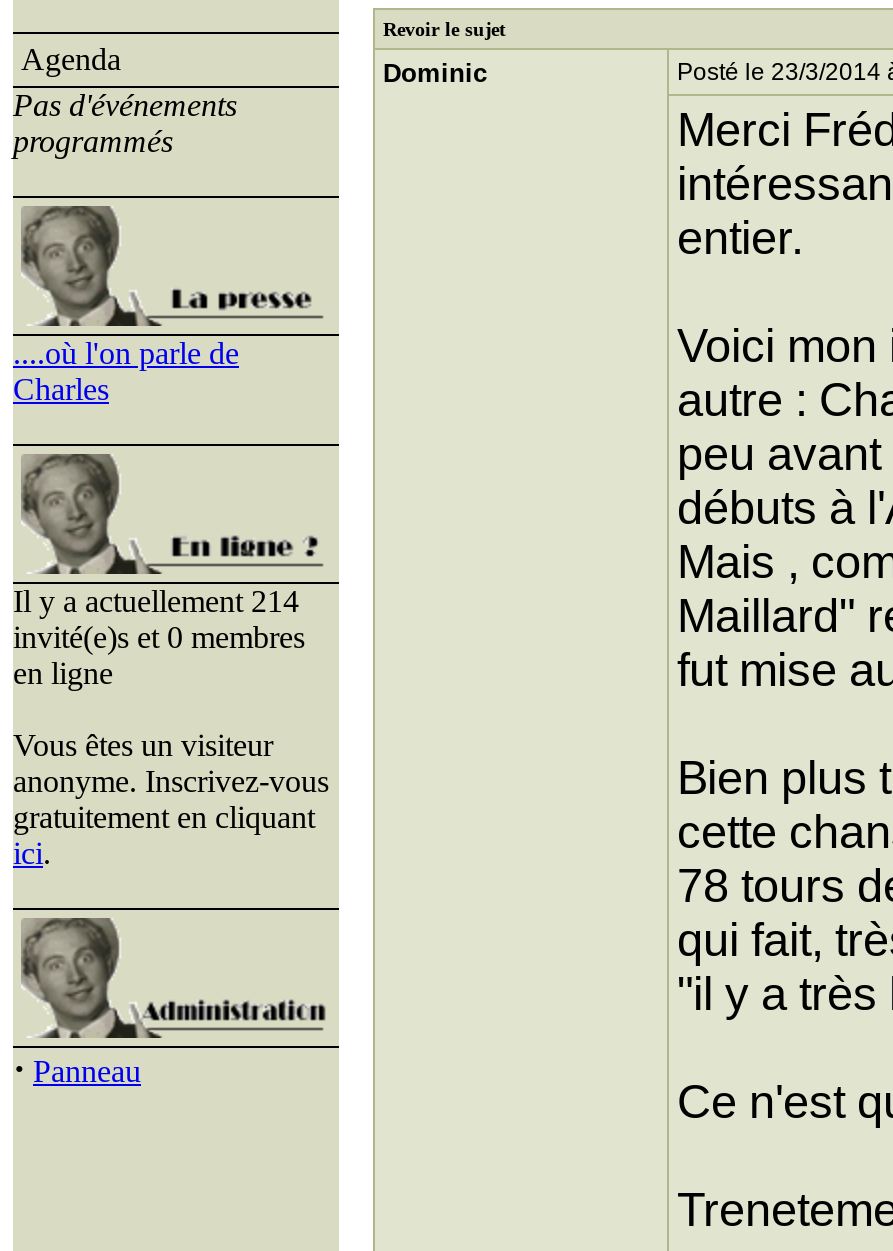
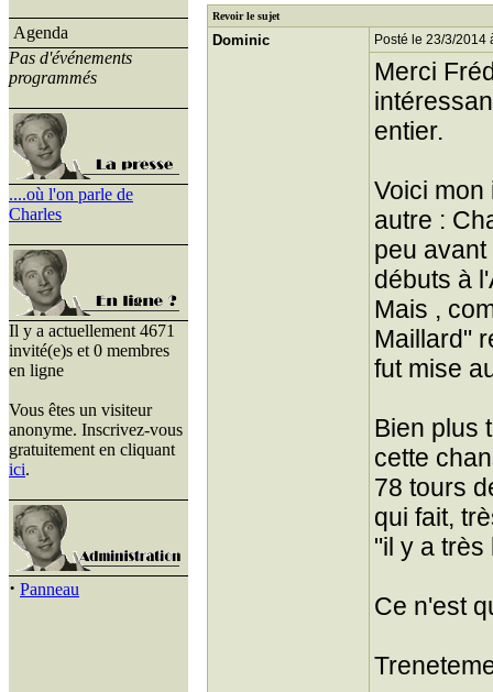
- Il y a actuellement 214
+ Il y a actuellement 4671
